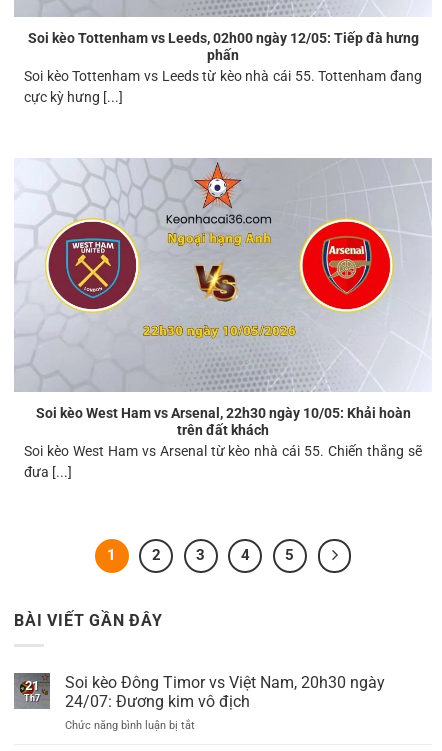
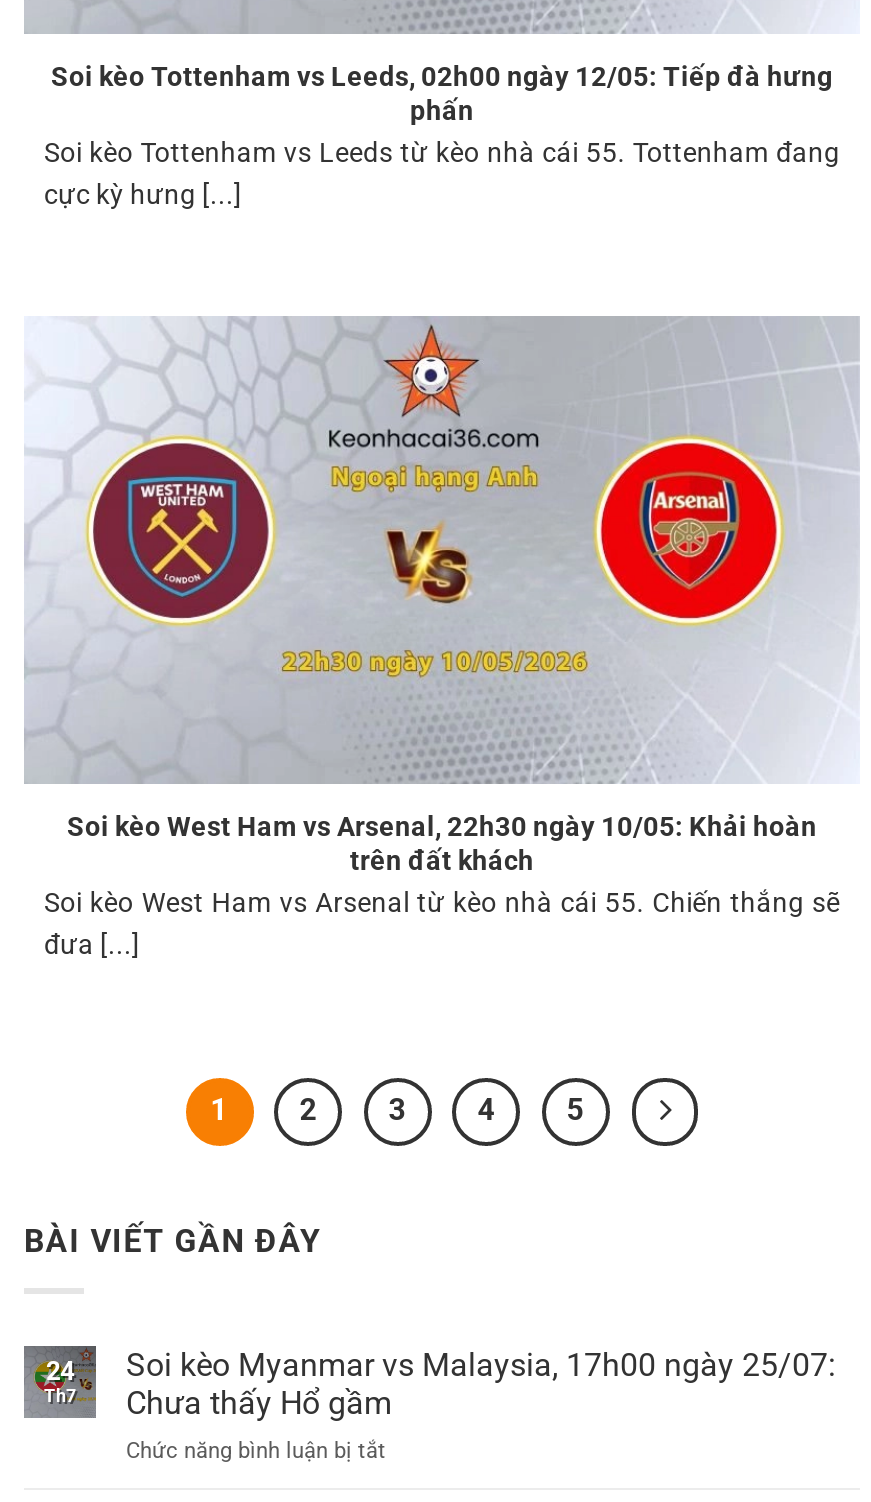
- 21
+ 24

- Soi kèo Đông Timor vs Việt Nam, 20h30 ngày
- 24/07: Đương kim vô địch
+ Soi kèo Myanmar vs Malaysia, 17h00 ngày 25/07:
+ Chưa thấy Hổ gầm
